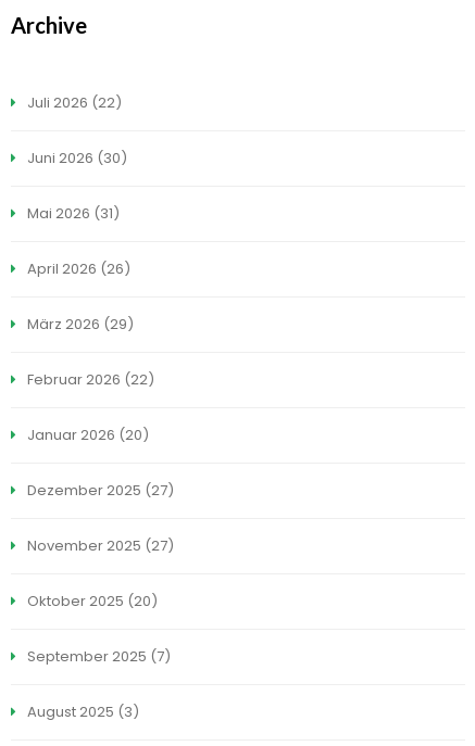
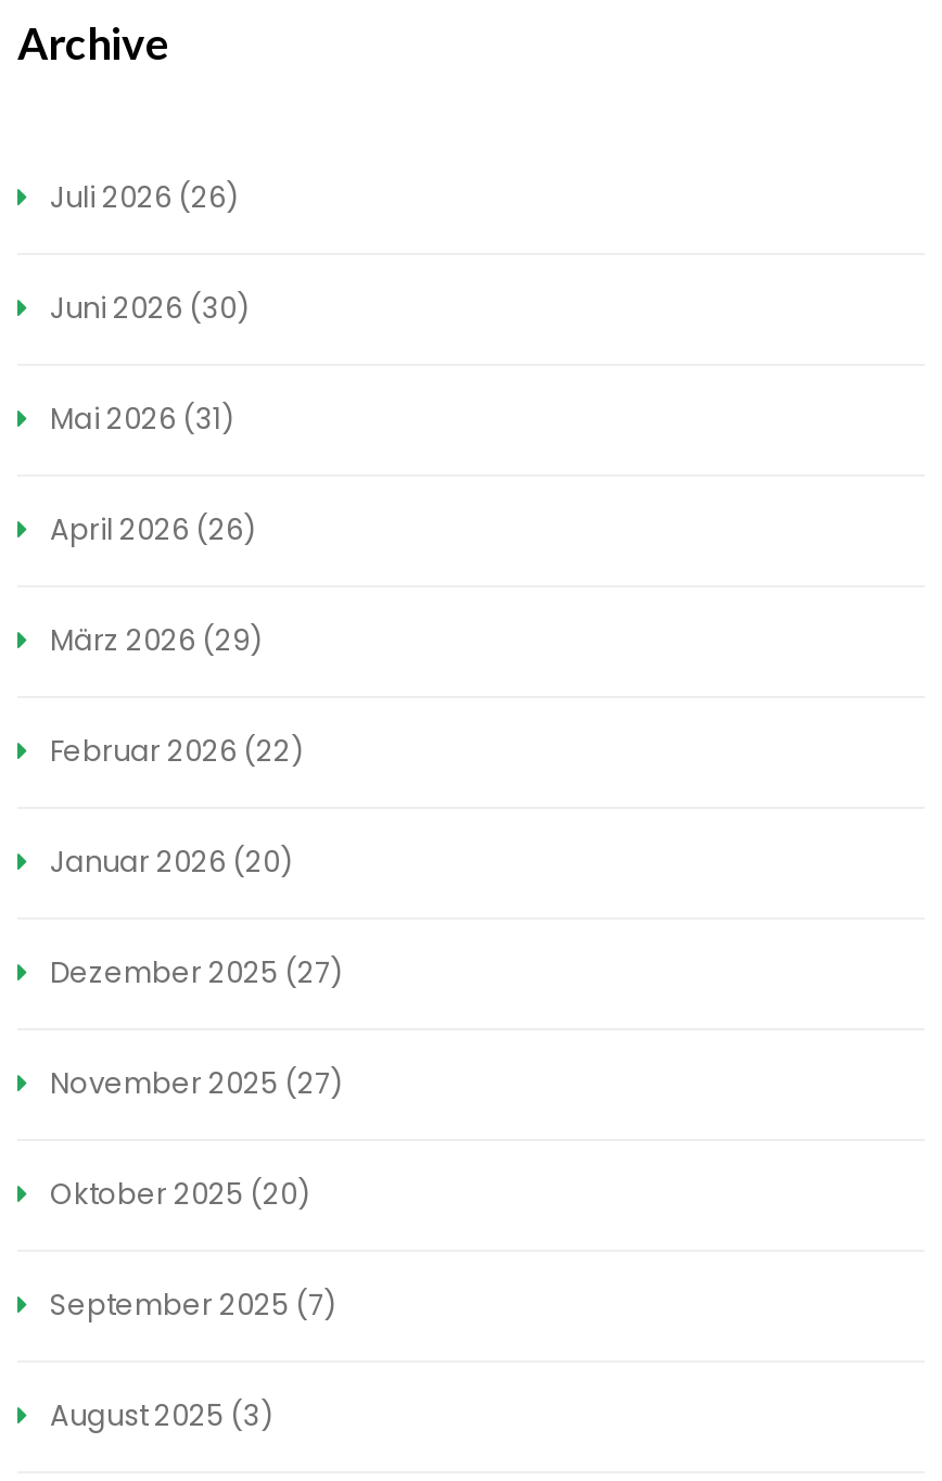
- Juli 2026 (22)
+ Juli 2026 (26)
